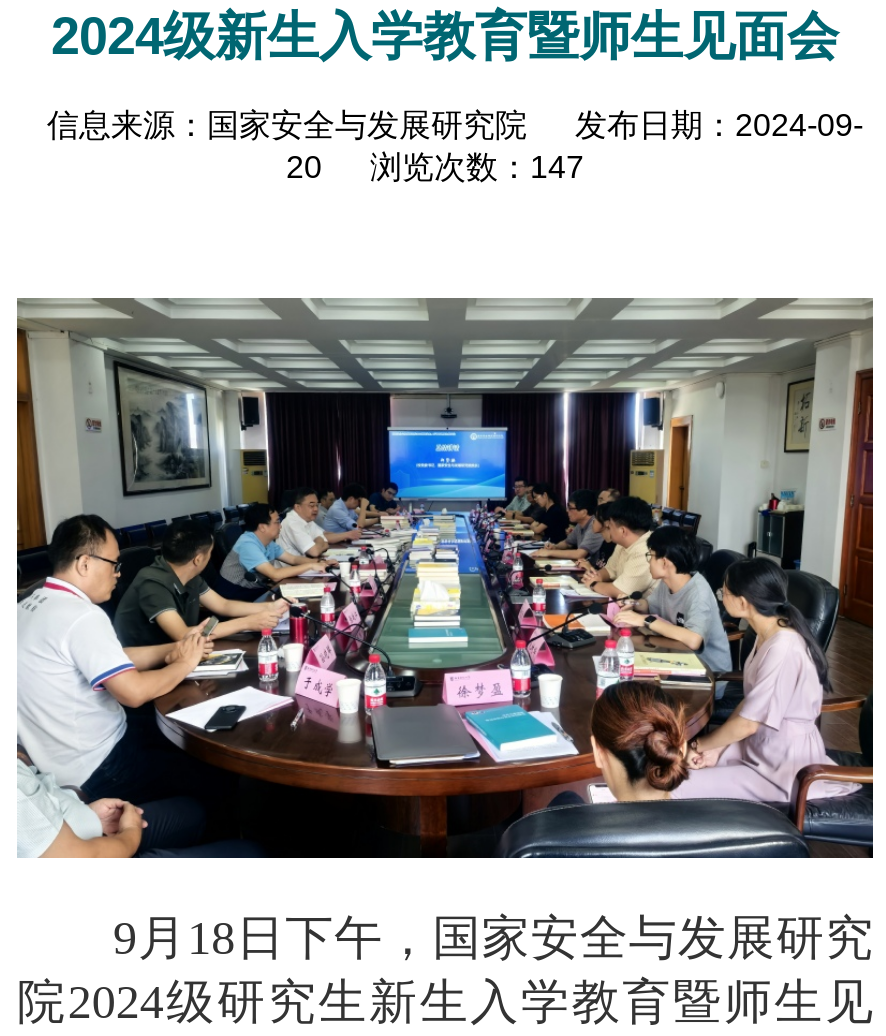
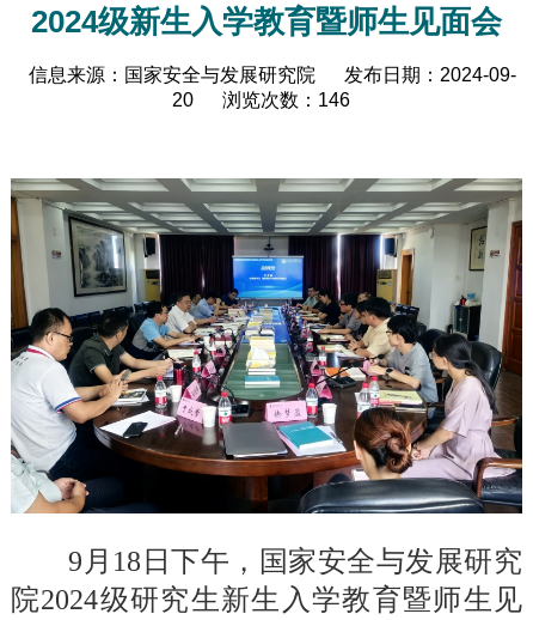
- 20 浏览次数：147
+ 20 浏览次数：146
